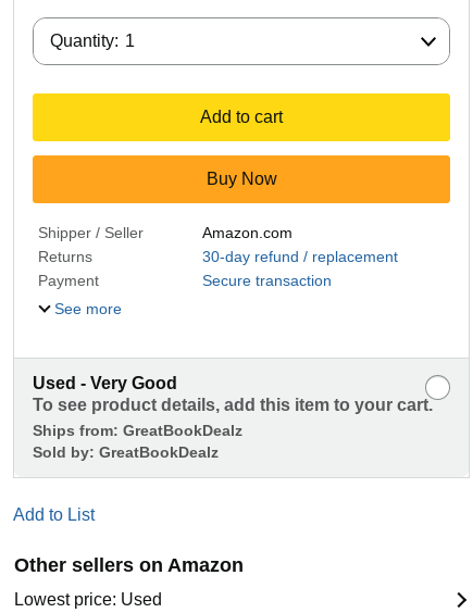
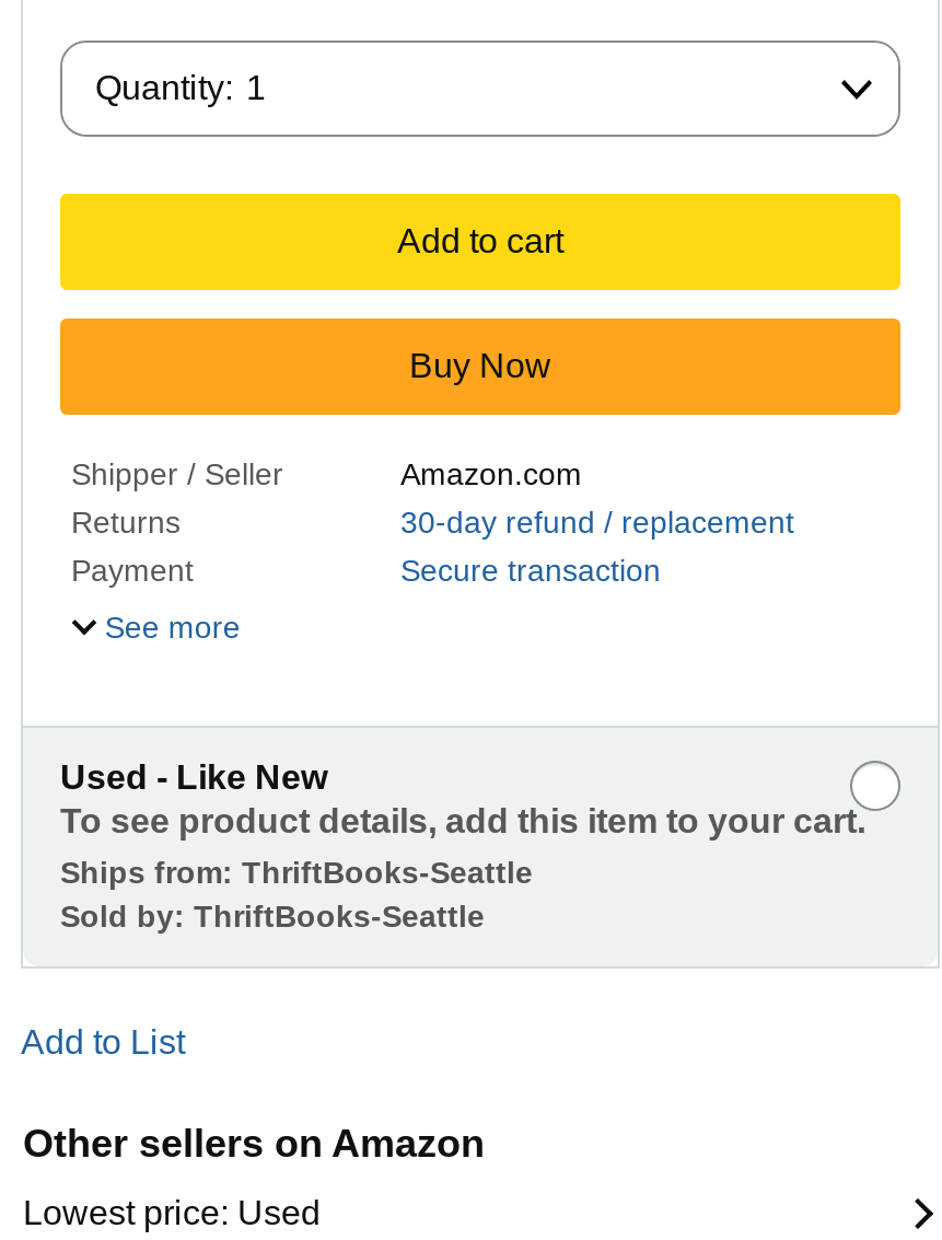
- Used - Very Good
+ Used - Like New

- Ships from: GreatBookDealz
+ Ships from: ThriftBooks-Seattle

- Sold by: GreatBookDealz
+ Sold by: ThriftBooks-Seattle
